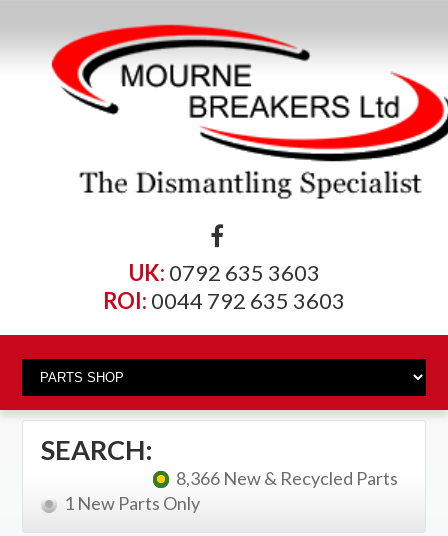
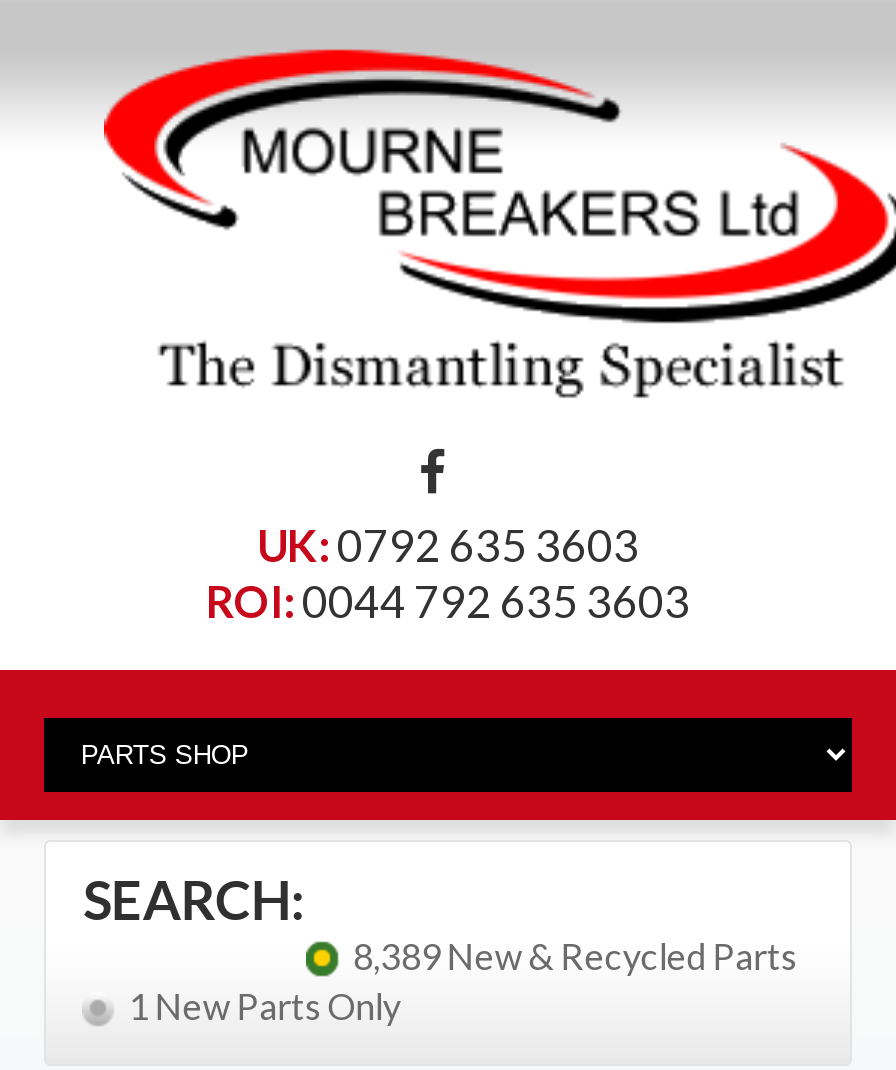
- 8,366 New & Recycled Parts
+ 8,389 New & Recycled Parts
